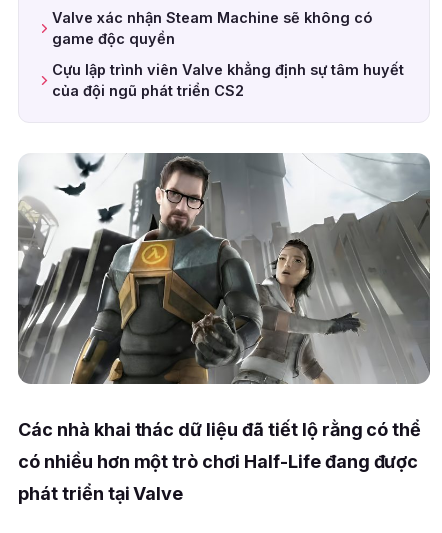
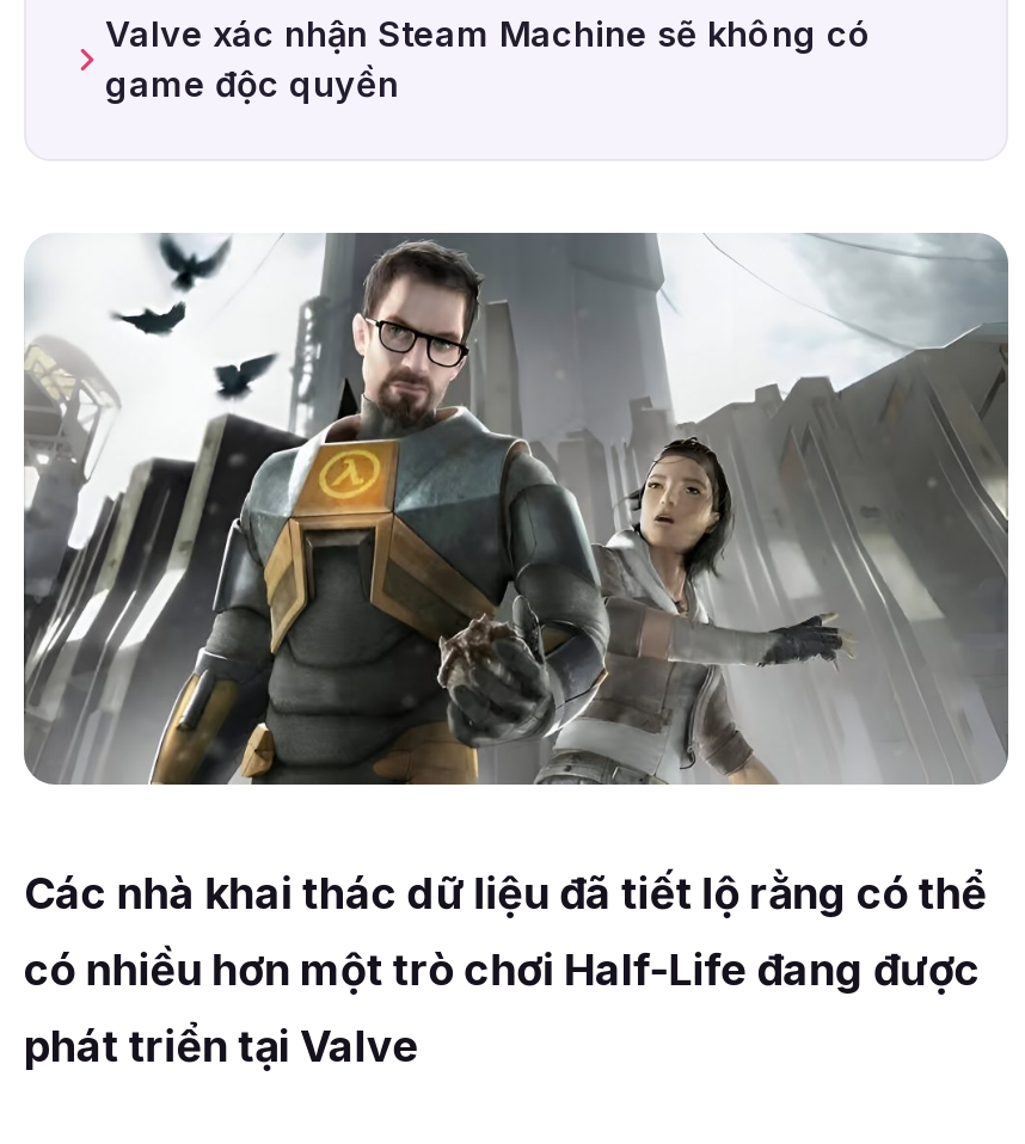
- Cựu lập trình viên Valve khẳng định sự tâm huyết
- của đội ngũ phát triển CS2
